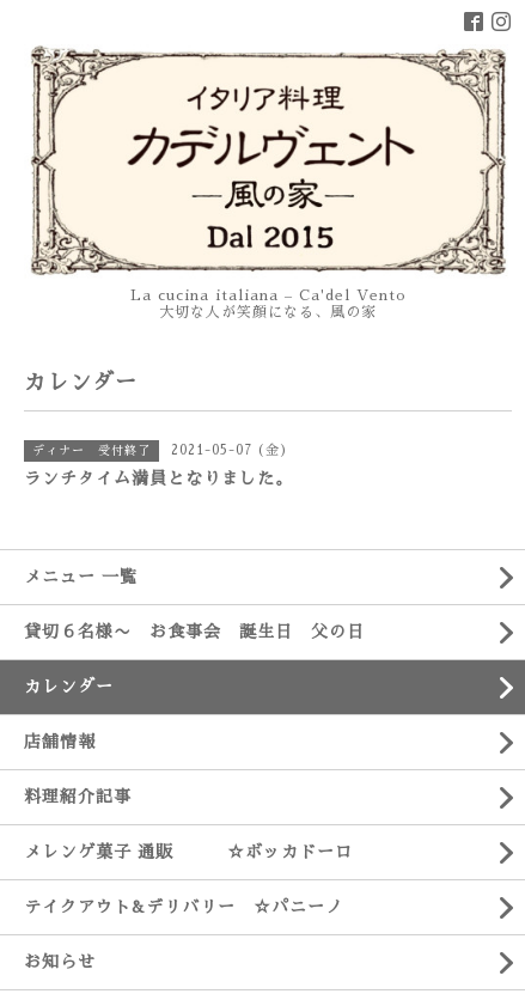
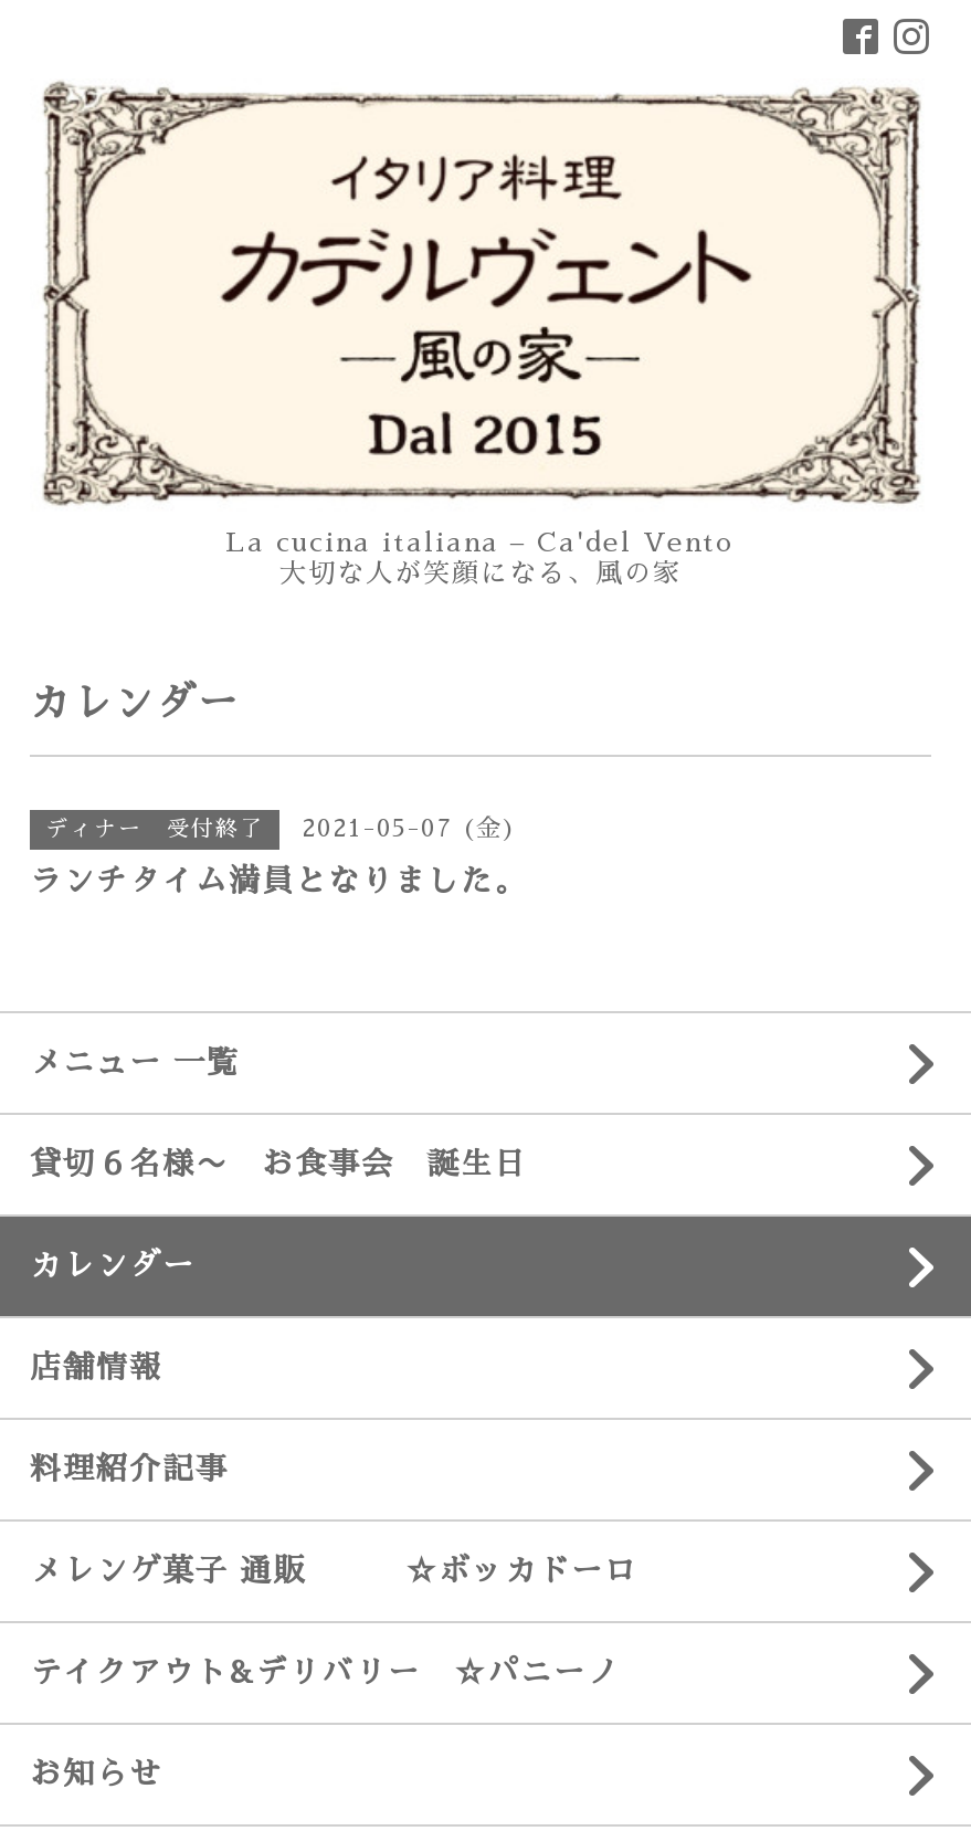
- 貸切６名様〜 お食事会 誕生日 父の日
+ 貸切６名様〜 お食事会 誕生日
